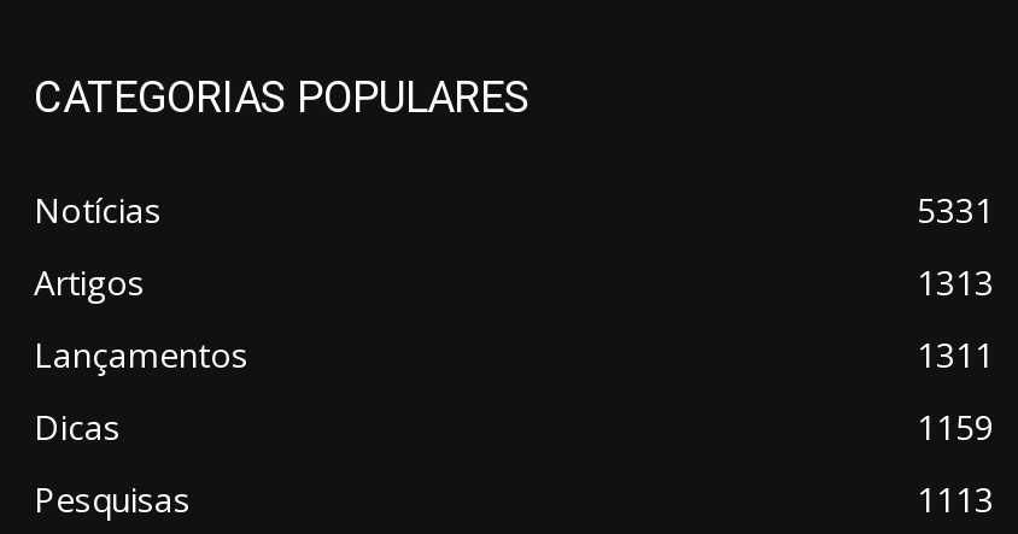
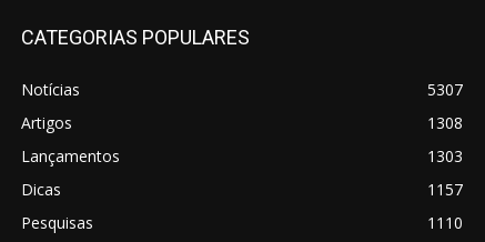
- 5331
+ 5307

- 1313
+ 1308

- 1311
+ 1303

- 1159
+ 1157

- 1113
+ 1110
